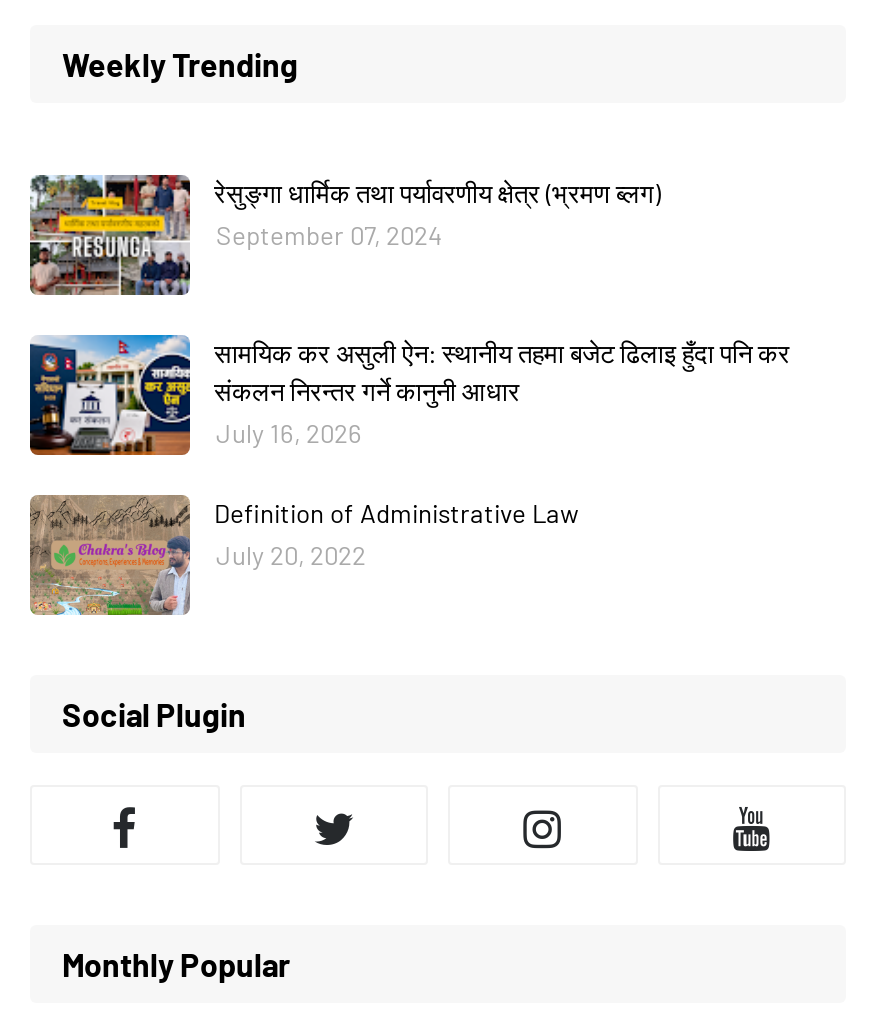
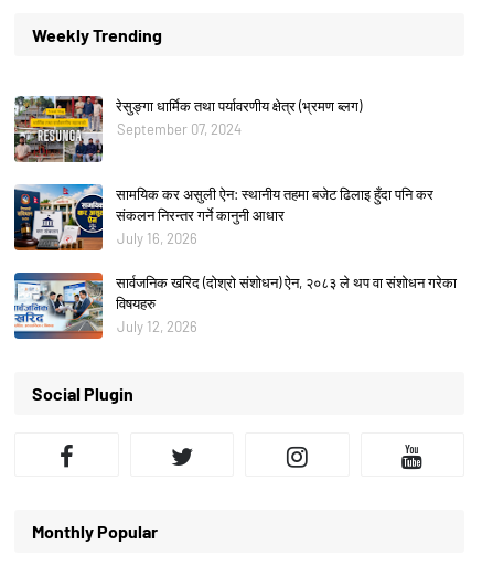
- [image]
- Definition of Administrative Law
- July 20, 2022
+ [image]
+ सार्वजनिक खरिद (दोश्रो संशोधन) ऐन, २०८३ ले थप वा संशोधन गरेका
+ विषयहरु
+ July 12, 2026
